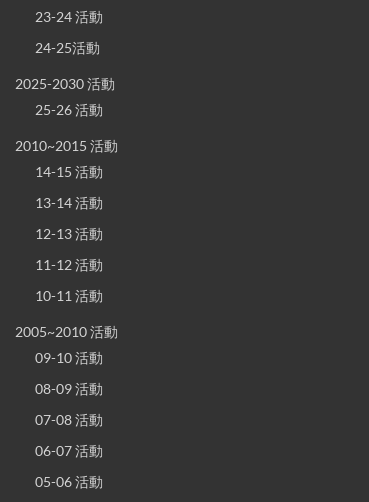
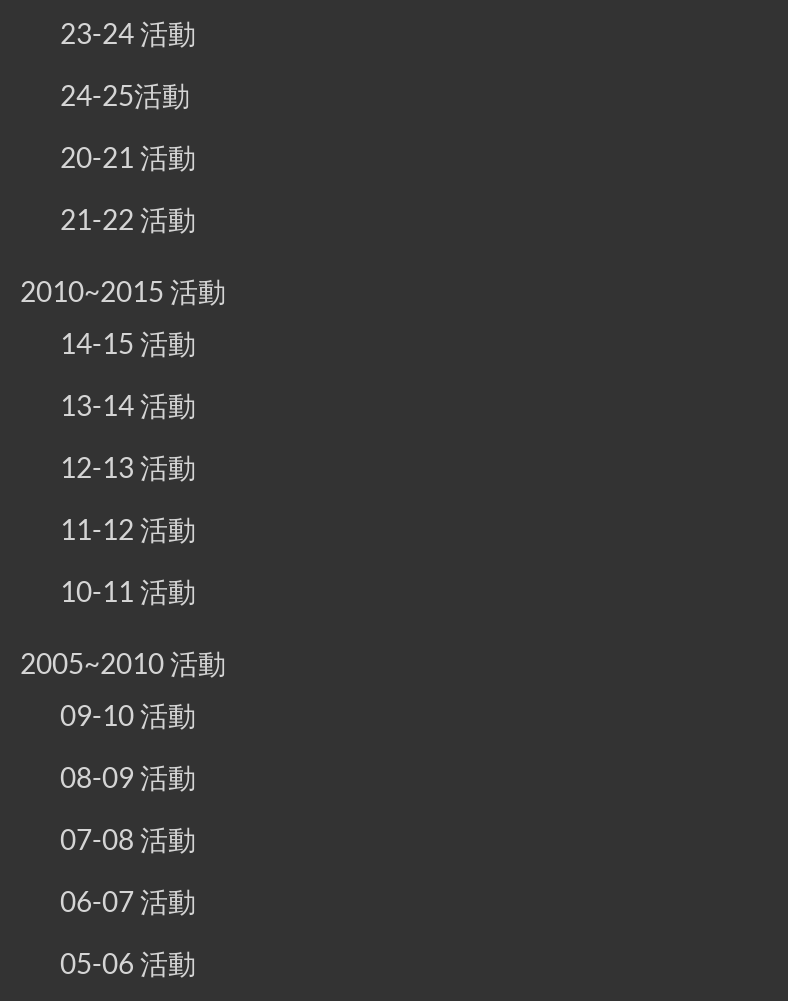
- 2025-2030 活動
+ 20-21 活動

- 25-26 活動
+ 21-22 活動
